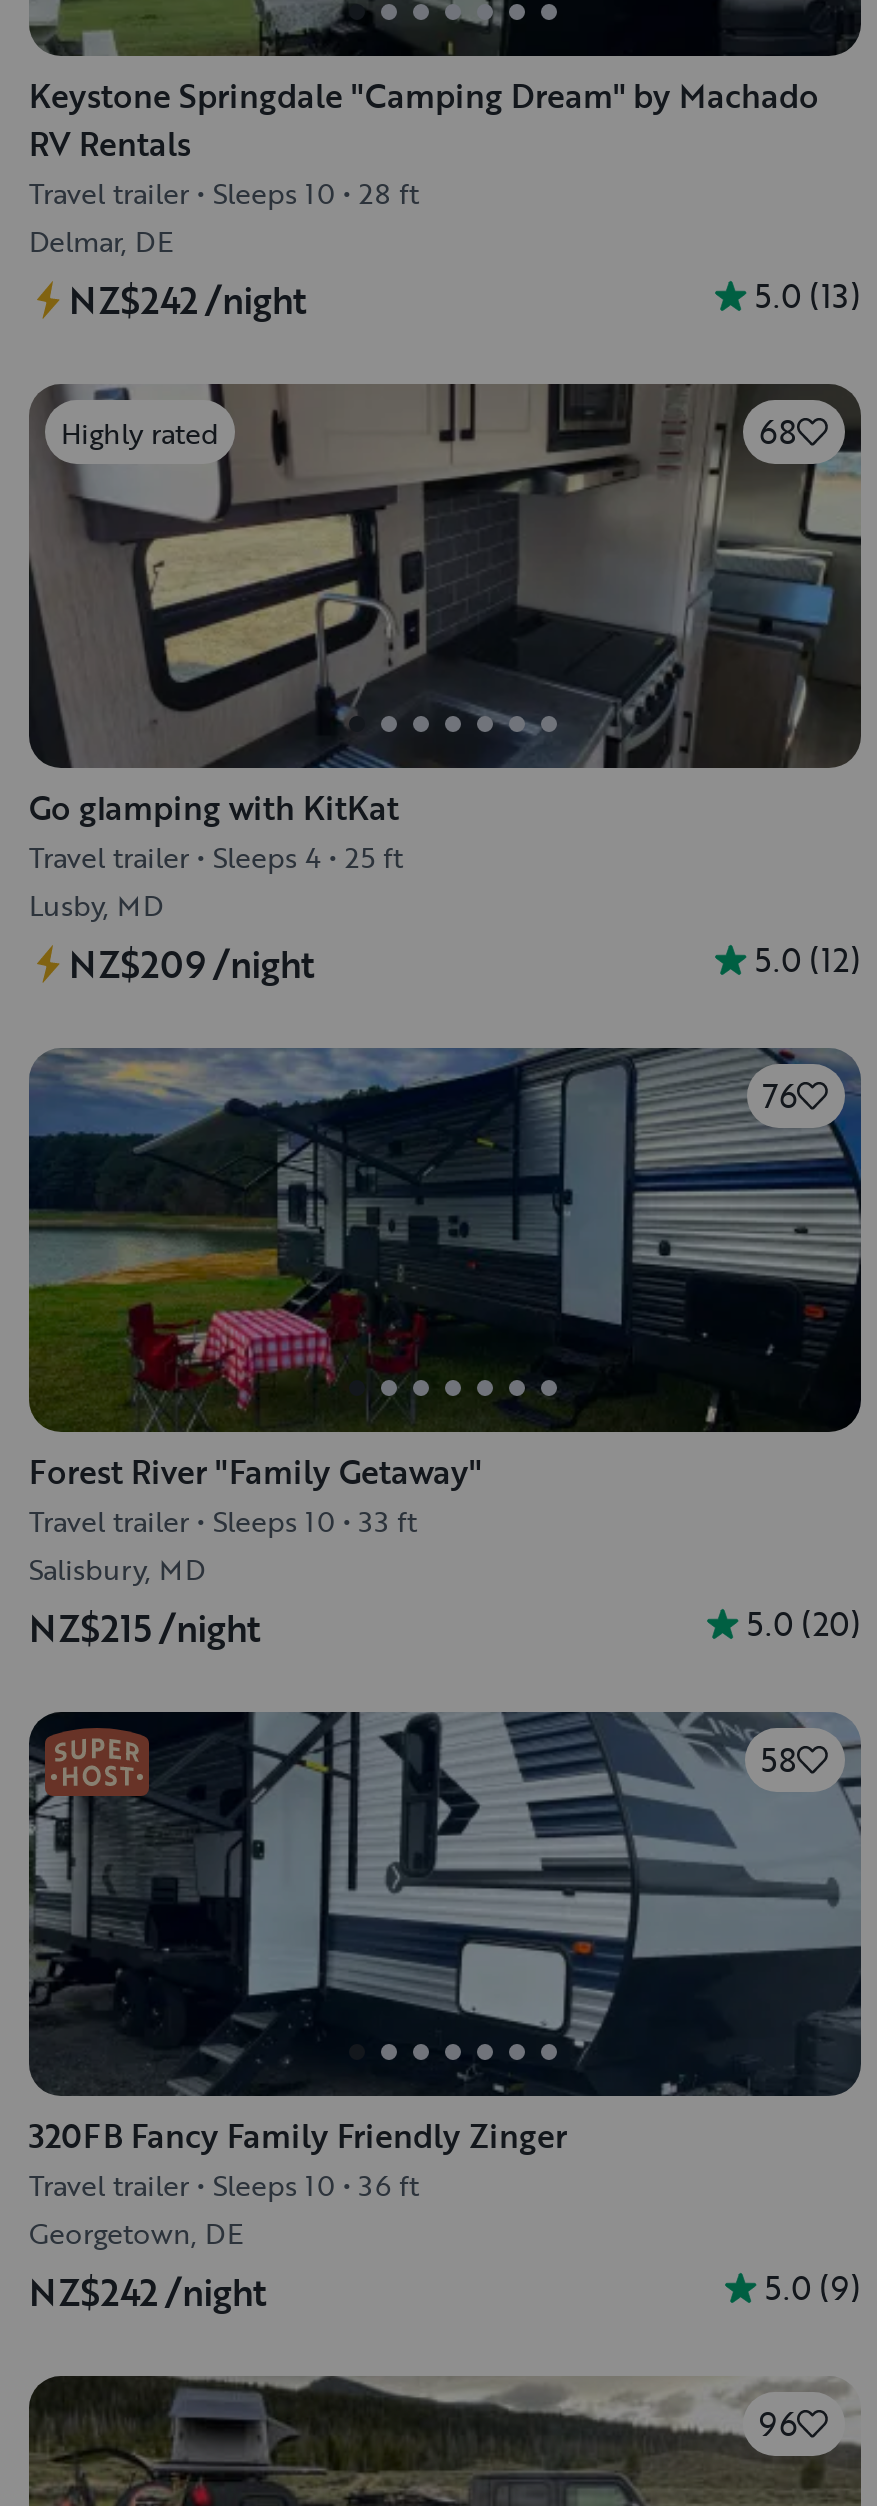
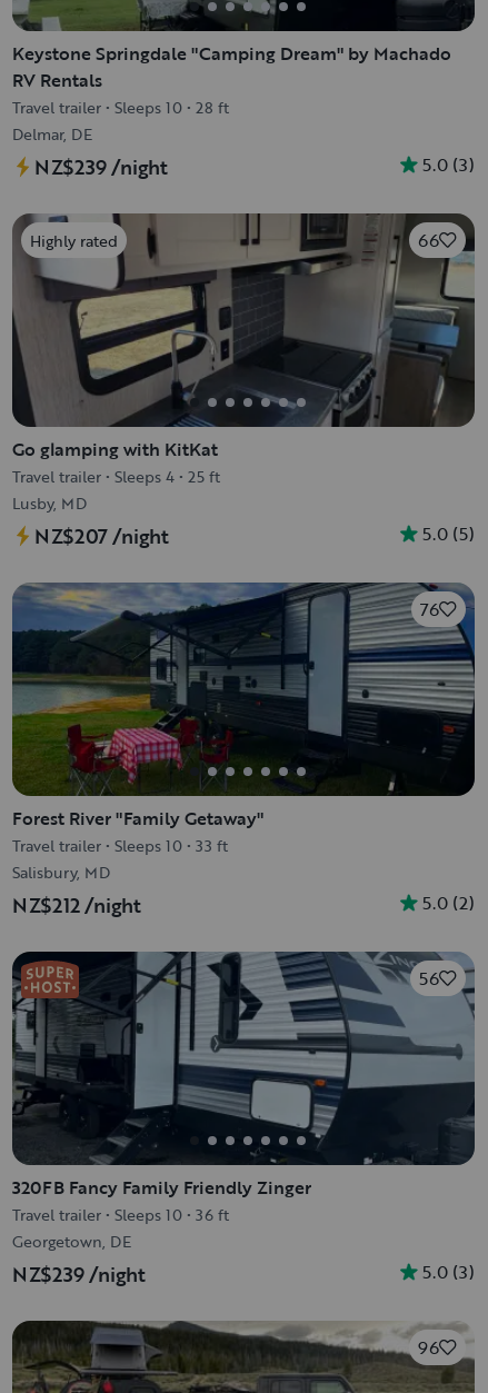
- NZ$242 /night
+ NZ$239 /night

- 5.0 (13)
+ 5.0 (3)

- 68
+ 66

- NZ$209 /night
+ NZ$207 /night

- 5.0 (12)
+ 5.0 (5)

- NZ$215 /night
+ NZ$212 /night

- 5.0 (20)
+ 5.0 (2)

- 58
+ 56

- NZ$242 /night
+ NZ$239 /night

- 5.0 (9)
+ 5.0 (3)
